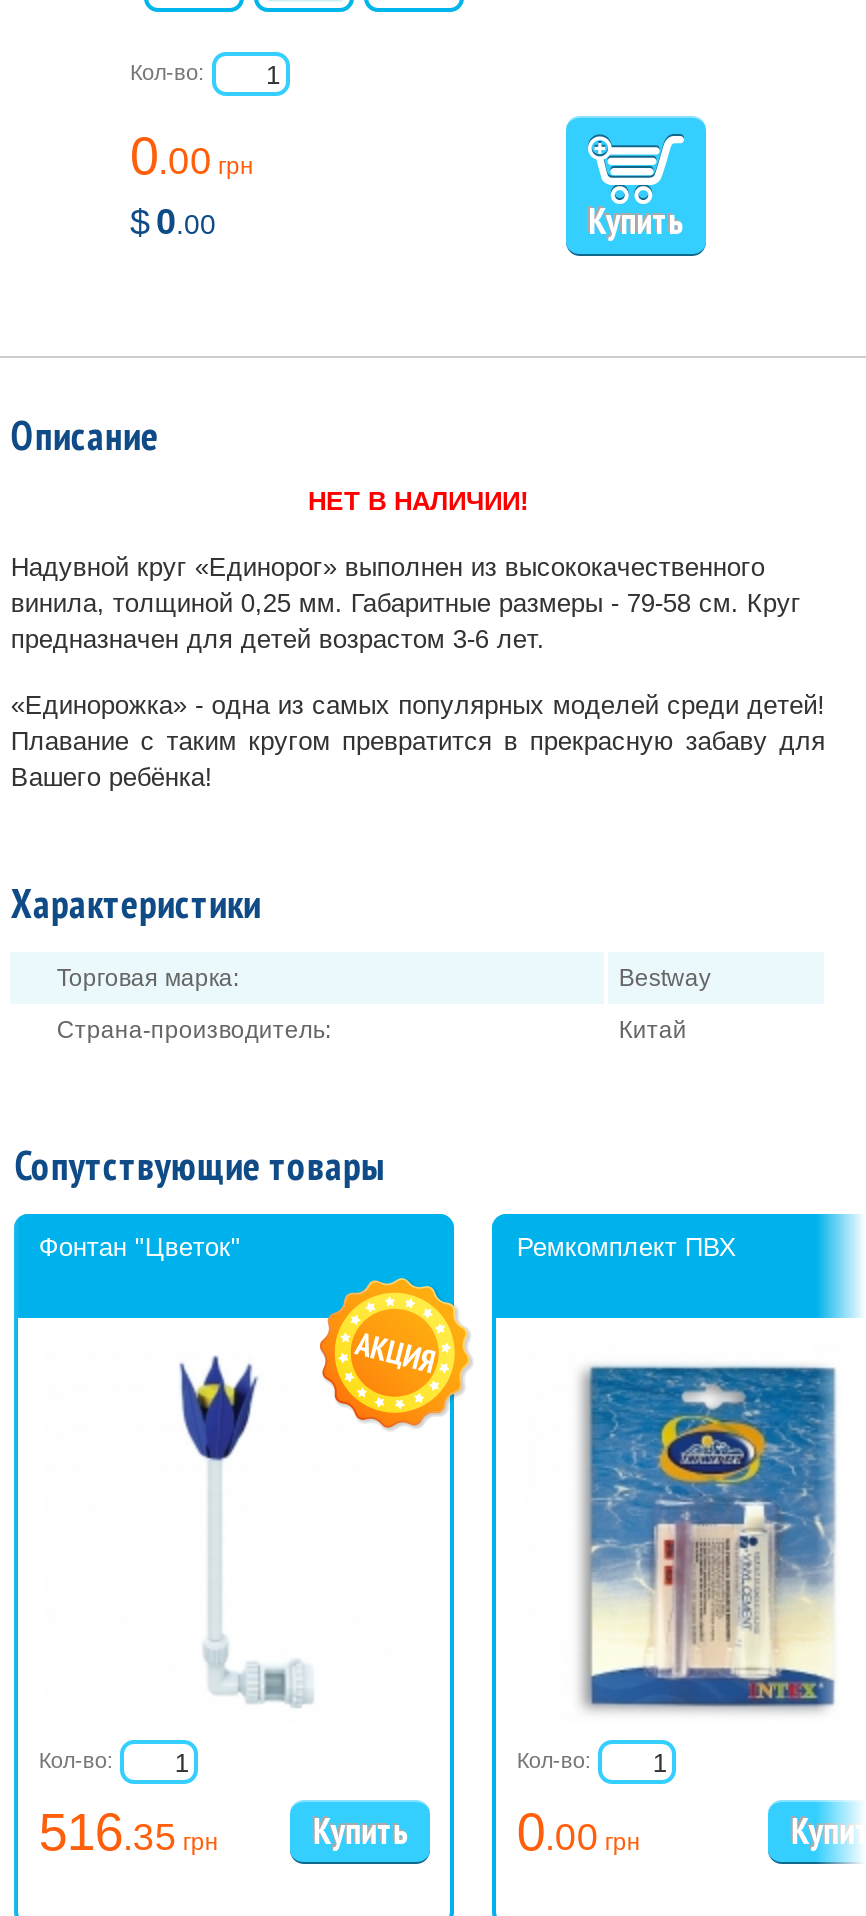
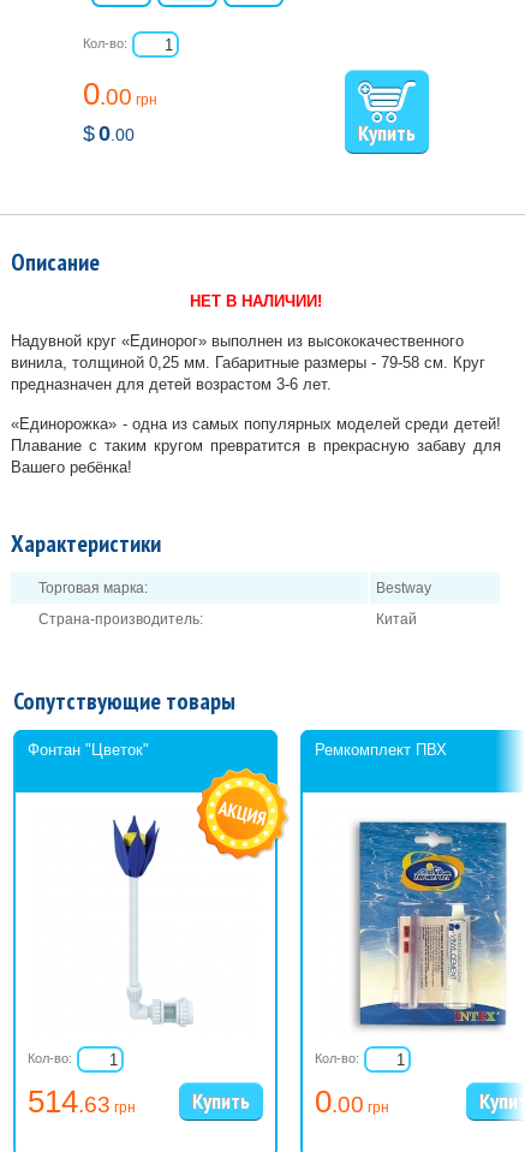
- 516.35 грн
+ 514.63 грн
